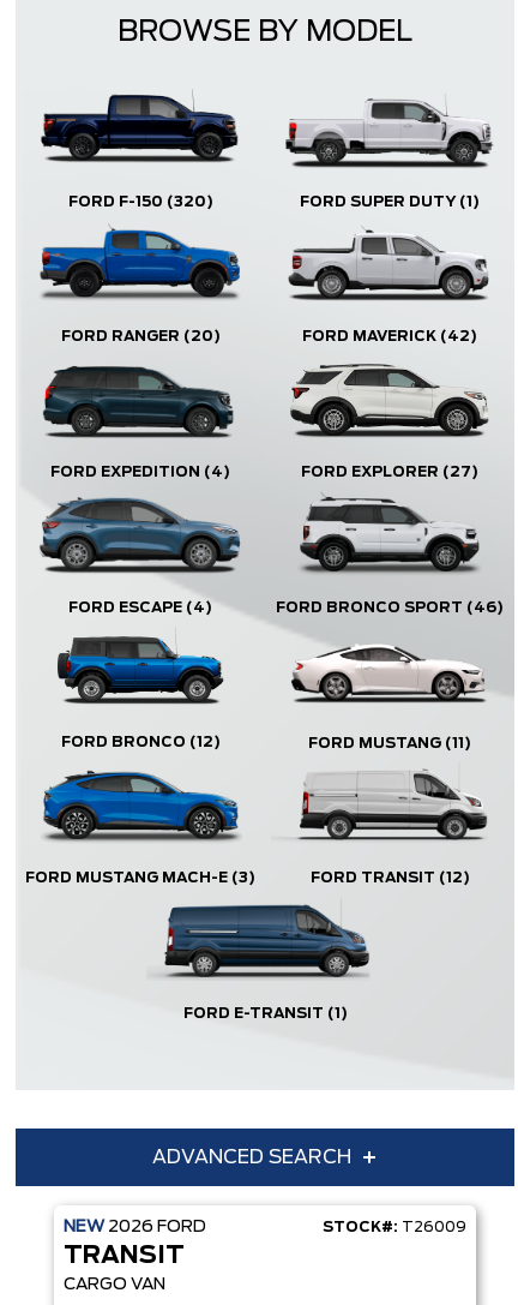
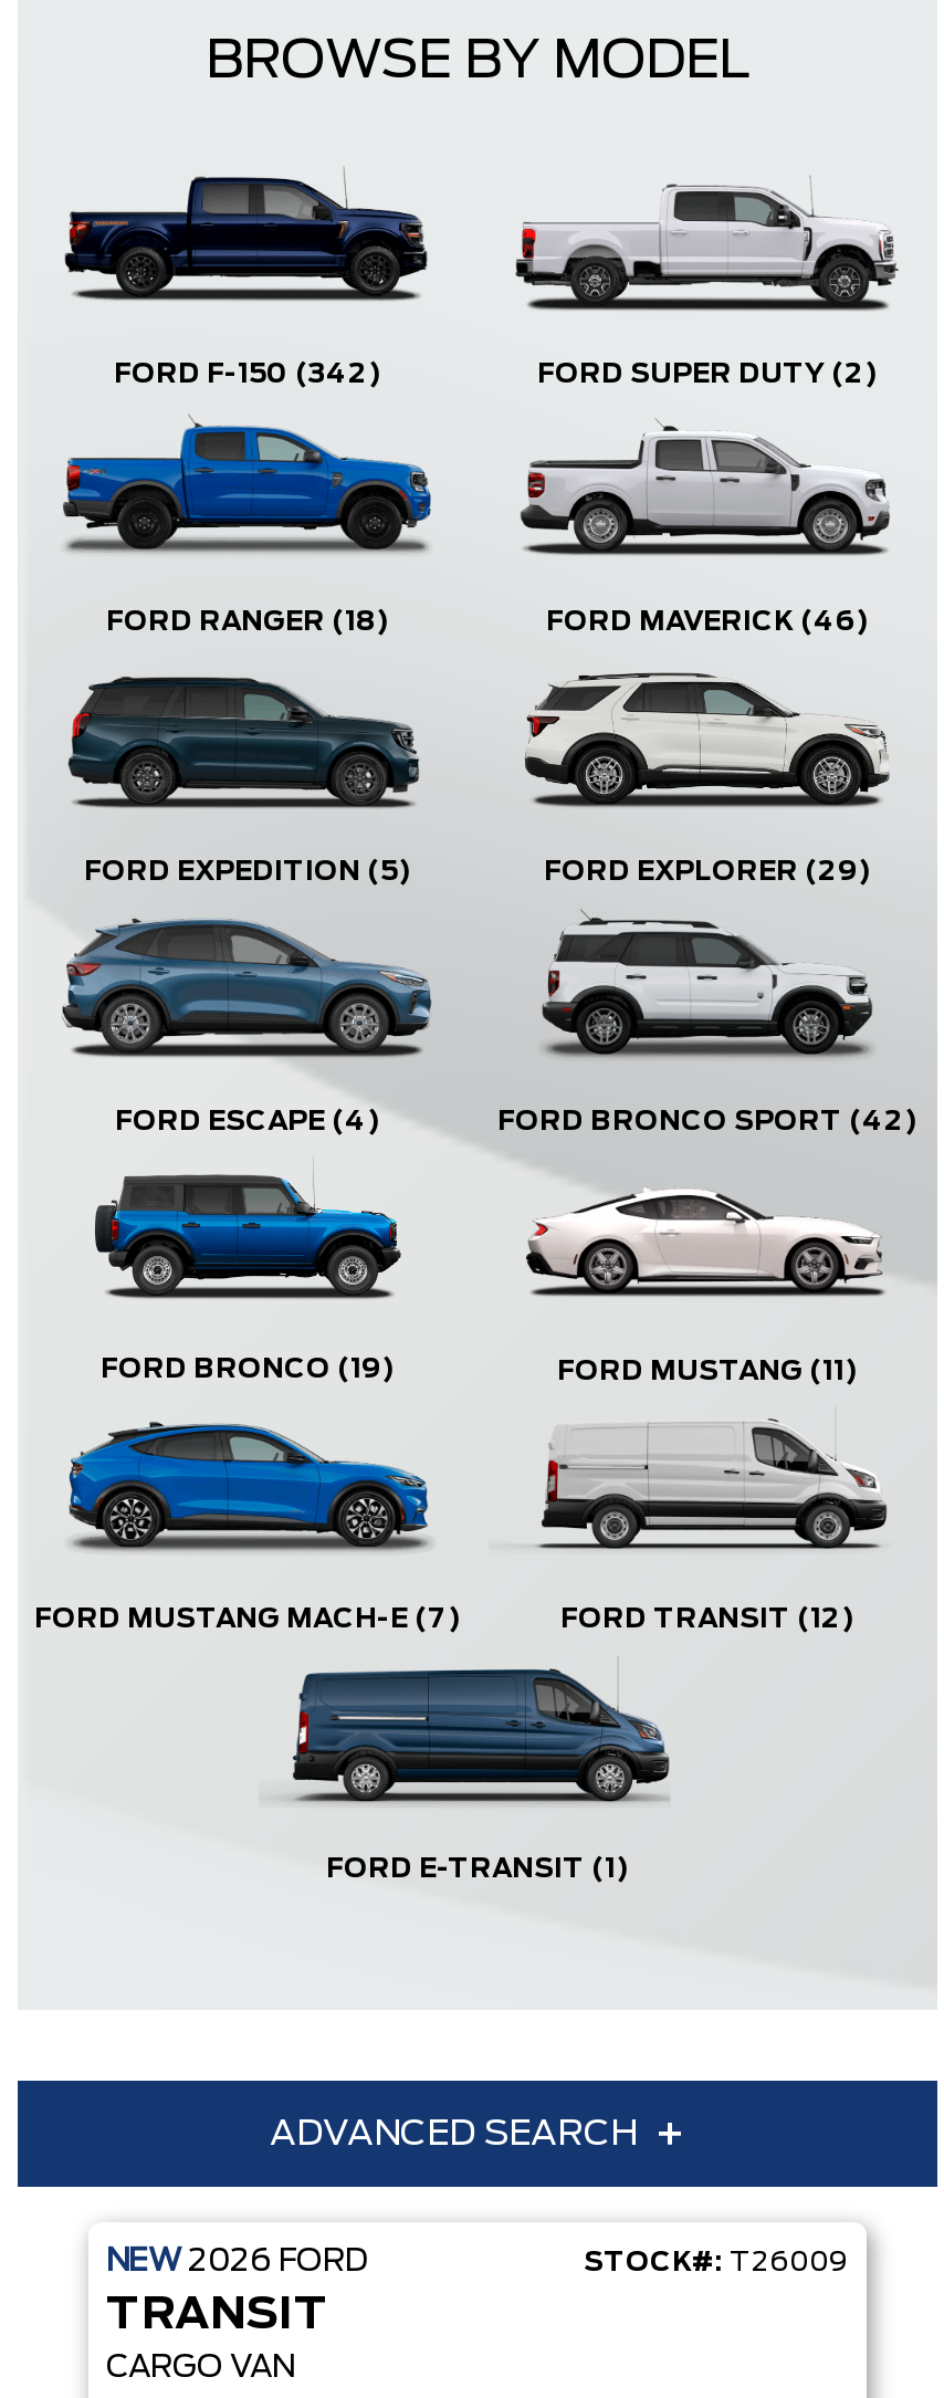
- FORD F-150 (320)
+ FORD F-150 (342)

- FORD SUPER DUTY (1)
+ FORD SUPER DUTY (2)

- FORD RANGER (20)
+ FORD RANGER (18)

- FORD MAVERICK (42)
+ FORD MAVERICK (46)

- FORD EXPEDITION (4)
+ FORD EXPEDITION (5)

- FORD EXPLORER (27)
+ FORD EXPLORER (29)

- FORD BRONCO SPORT (46)
+ FORD BRONCO SPORT (42)

- FORD BRONCO (12)
+ FORD BRONCO (19)

- FORD MUSTANG MACH-E (3)
+ FORD MUSTANG MACH-E (7)
